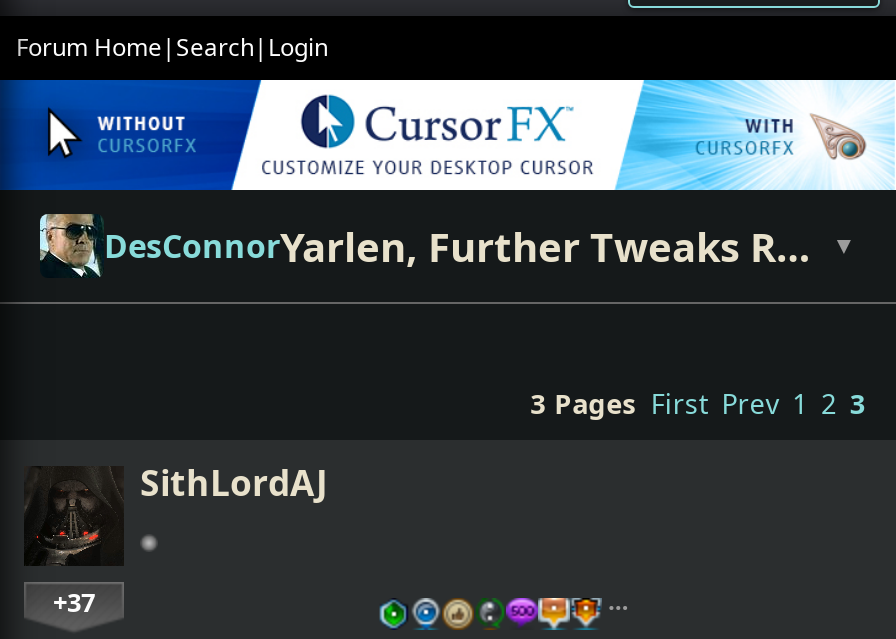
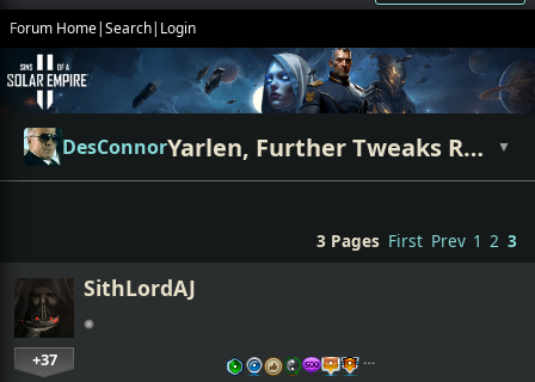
- [image]
+ [image]
